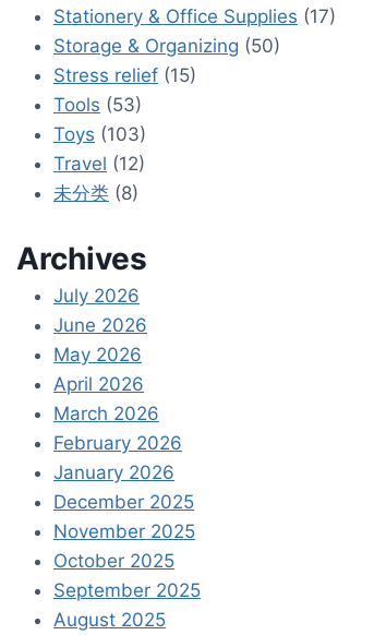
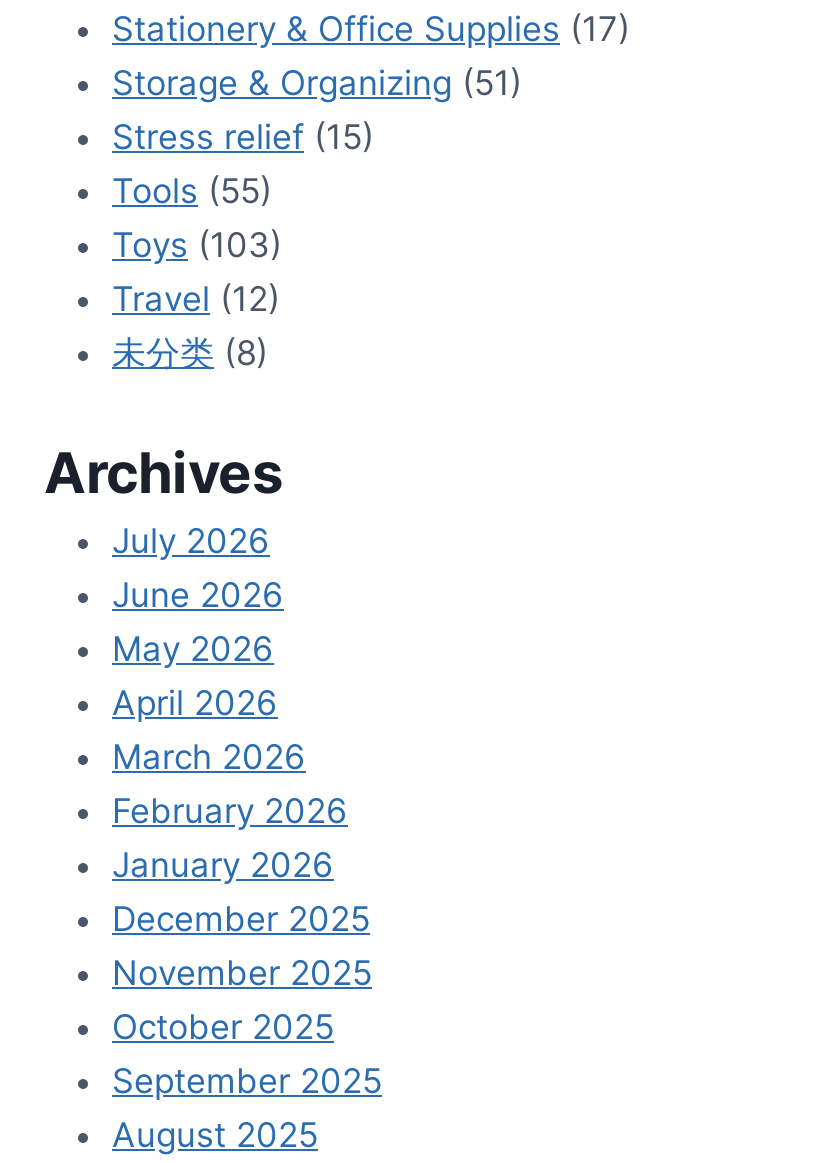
- Storage & Organizing (50)
+ Storage & Organizing (51)

- Tools (53)
+ Tools (55)
